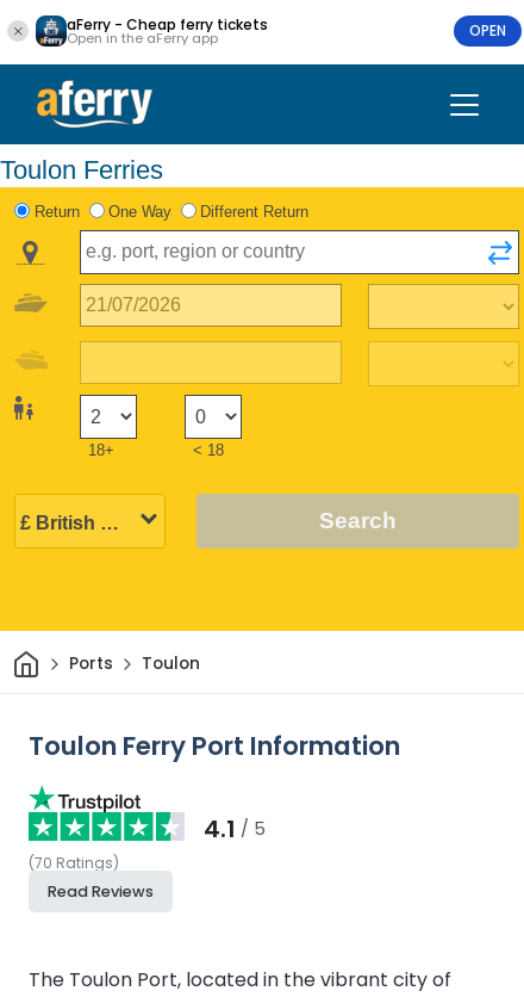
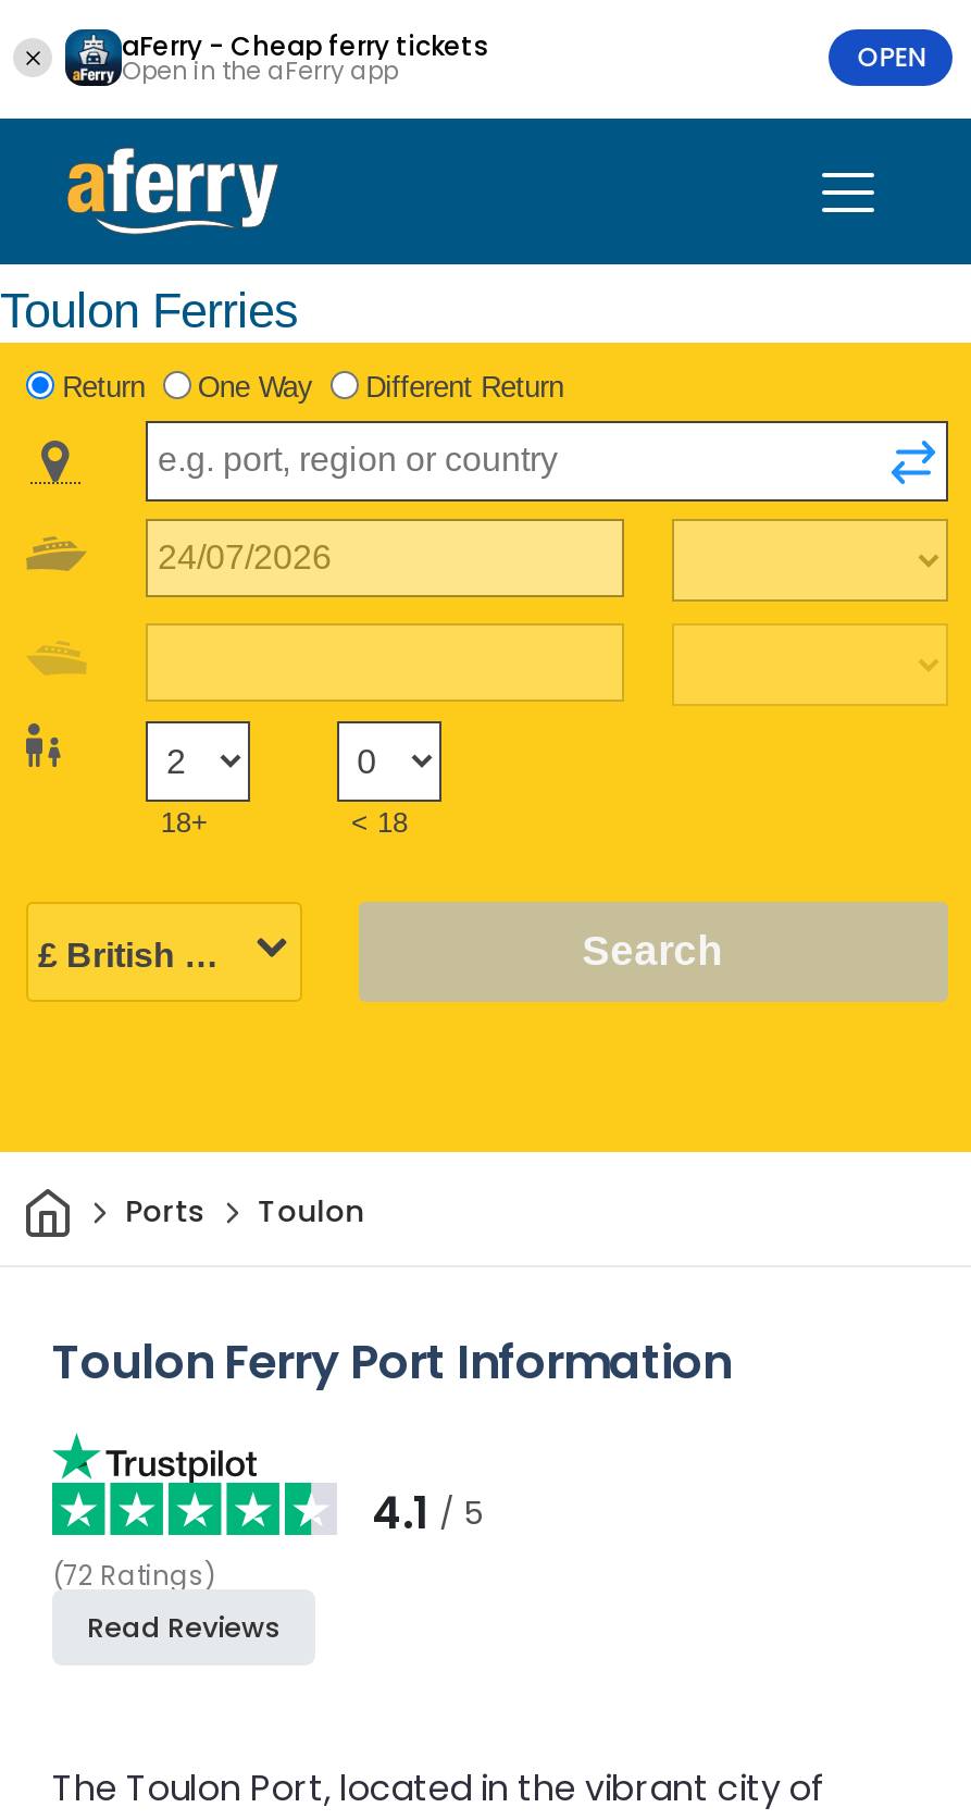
- (70 Ratings)
+ (72 Ratings)
